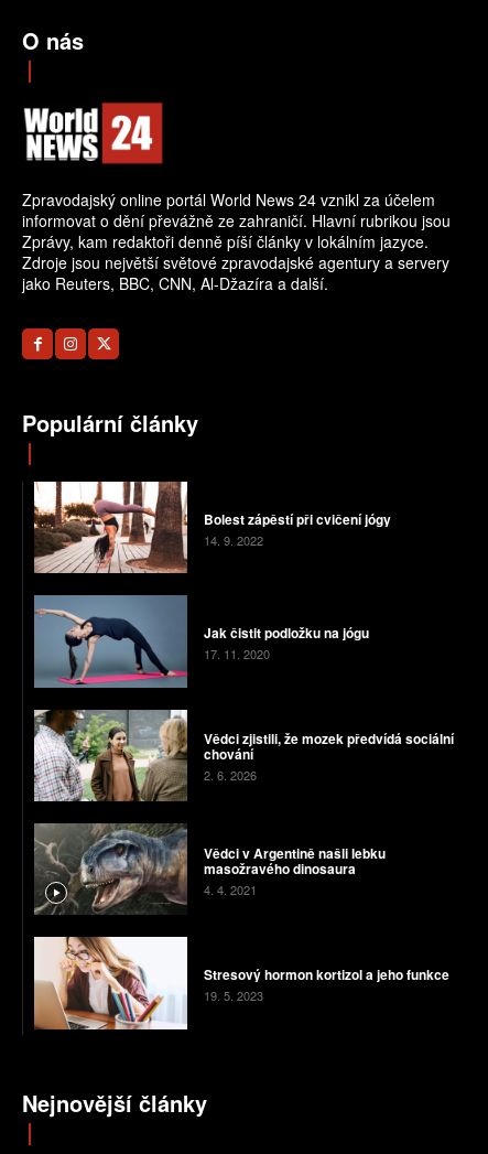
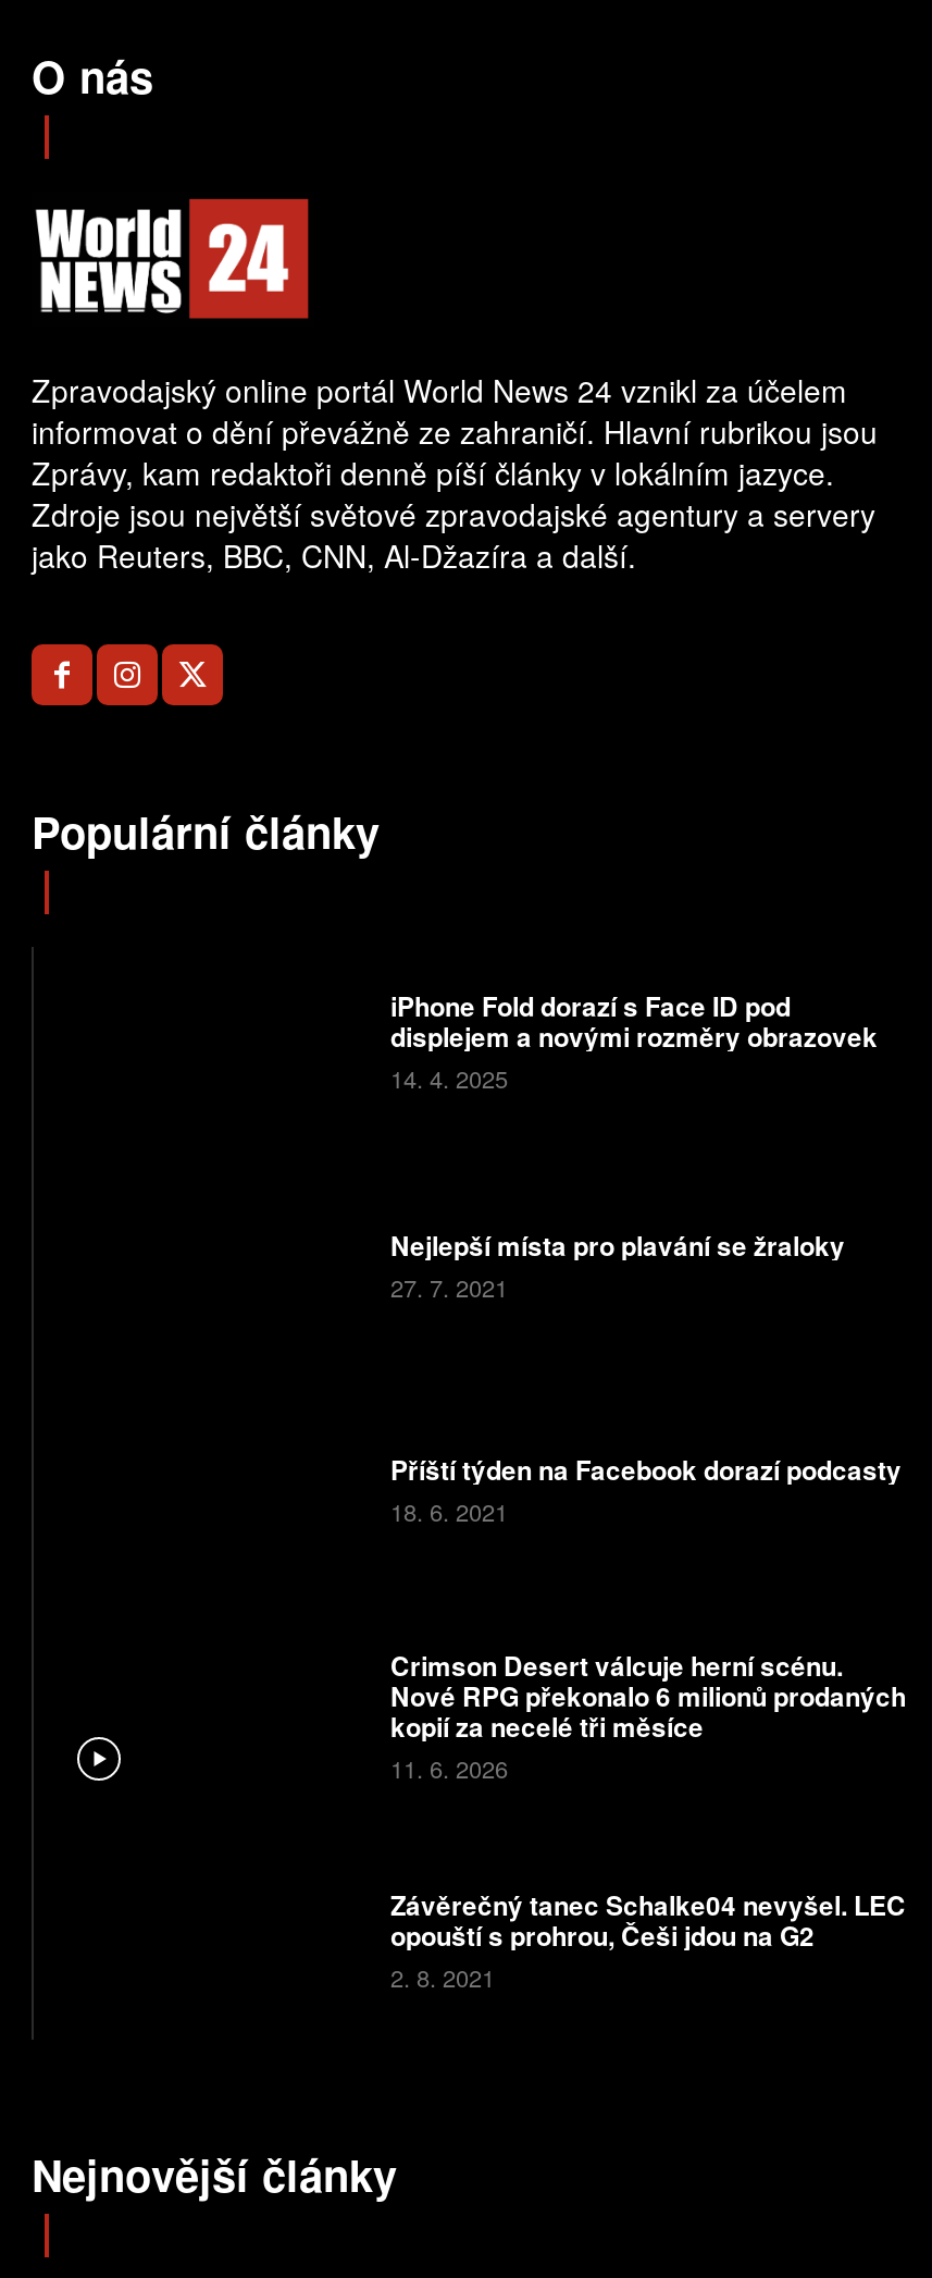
- [image]

- Bolest zápěstí při cvičení jógy
- 14. 9. 2022
+ iPhone Fold dorazí s Face ID pod
+ displejem a novými rozměry obrazovek
+ 14. 4. 2025

- [image]

- Jak čistit podložku na jógu
- 17. 11. 2020
+ Nejlepší místa pro plavání se žraloky
+ 27. 7. 2021

- [image]

- Vědci zjistili, že mozek předvídá sociální
- chování
- 2. 6. 2026
+ Příští týden na Facebook dorazí podcasty
+ 18. 6. 2021

- [image]

- Vědci v Argentině našli lebku
- masožravého dinosaura
- 4. 4. 2021
+ Crimson Desert válcuje herní scénu.
+ Nové RPG překonalo 6 milionů prodaných
+ kopií za necelé tři měsíce
+ 11. 6. 2026

- [image]

- Stresový hormon kortizol a jeho funkce
- 19. 5. 2023
+ Závěrečný tanec Schalke04 nevyšel. LEC
+ opouští s prohrou, Češi jdou na G2
+ 2. 8. 2021
